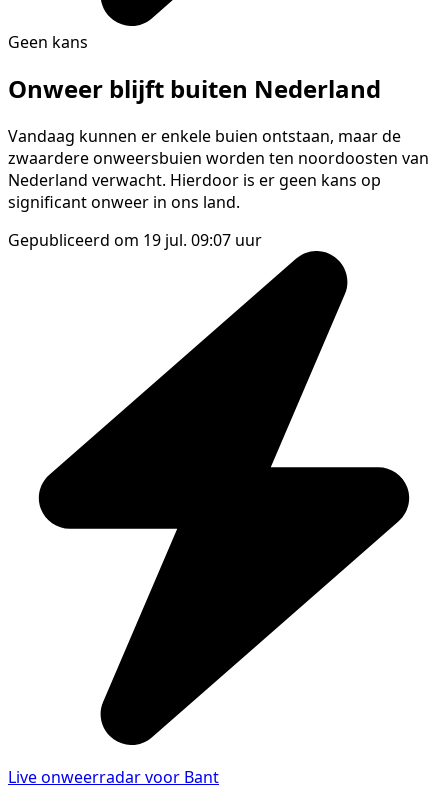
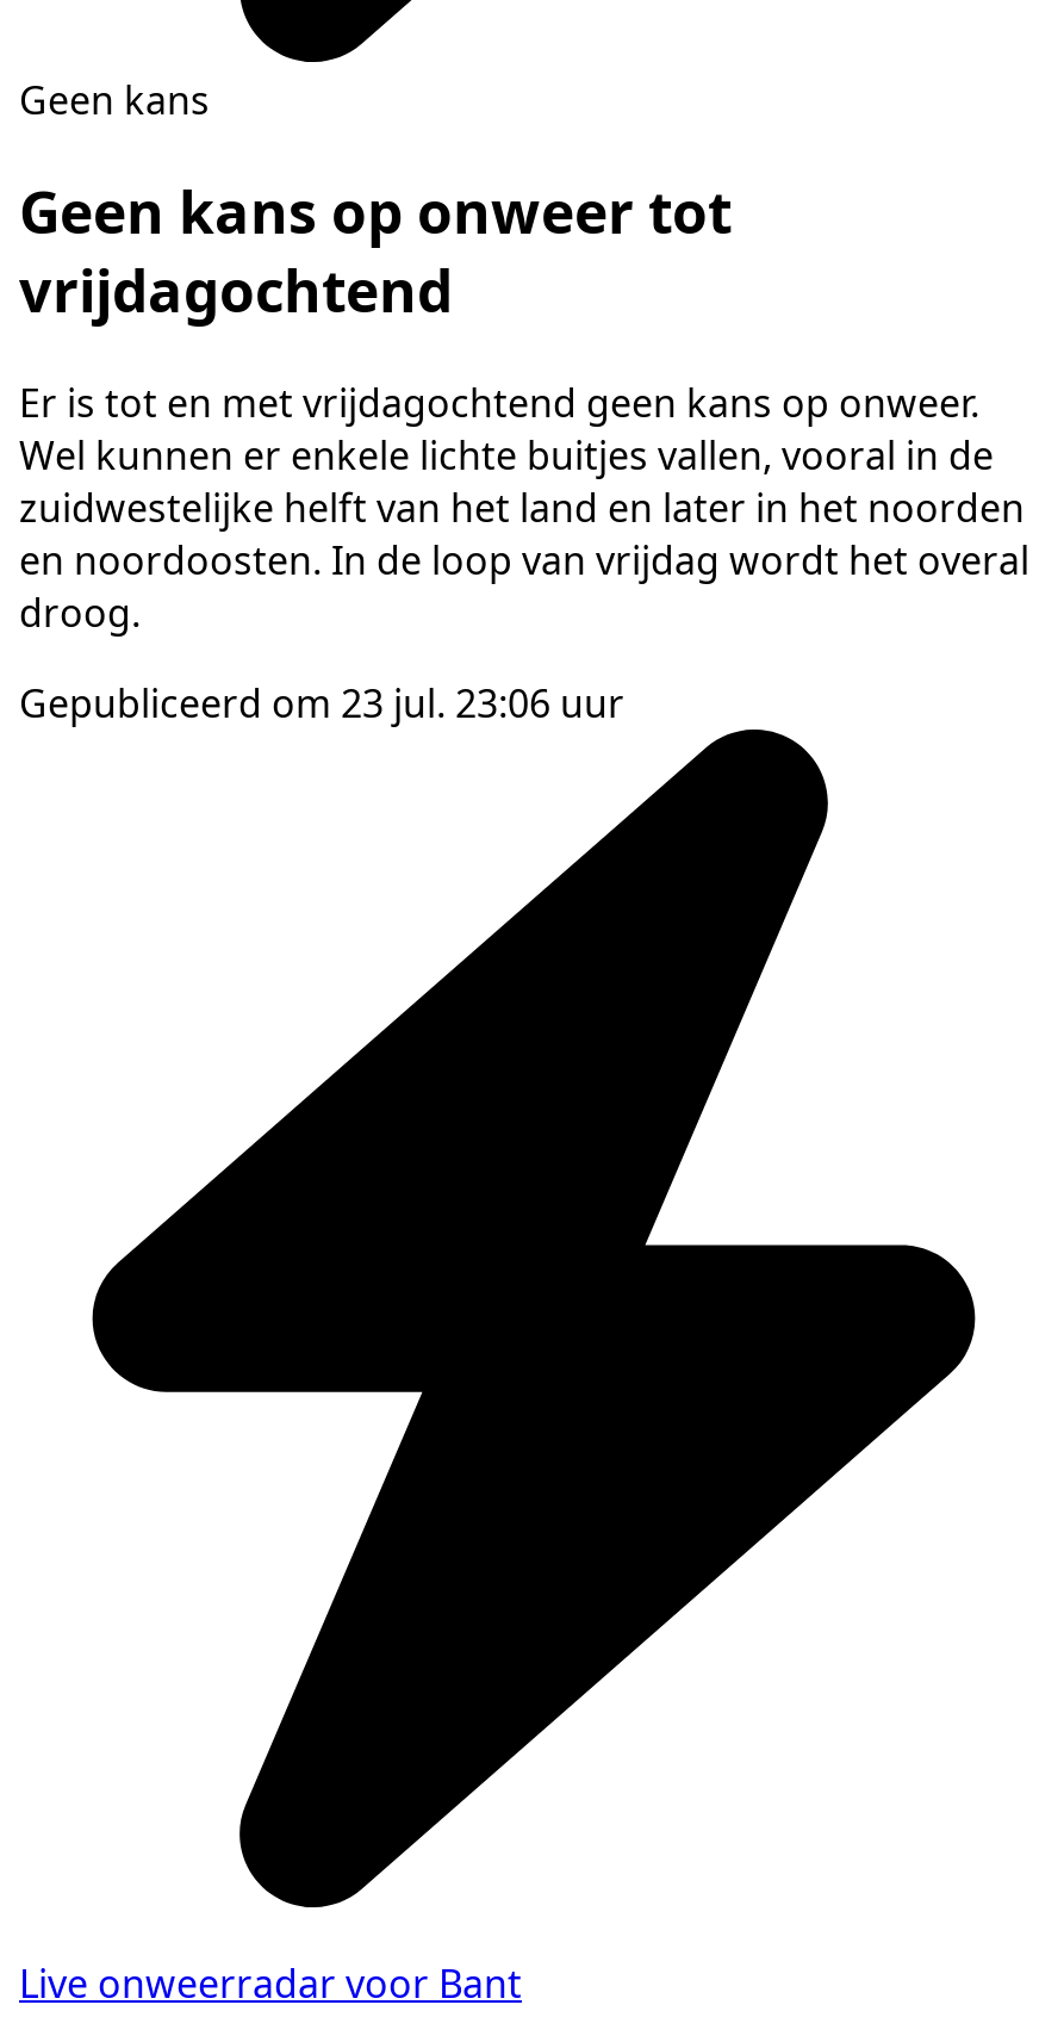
- Onweer blijft buiten Nederland
+ Geen kans op onweer tot
+ vrijdagochtend

- Vandaag kunnen er enkele buien ontstaan, maar de
- zwaardere onweersbuien worden ten noordoosten van
- Nederland verwacht. Hierdoor is er geen kans op
- significant onweer in ons land.
+ Er is tot en met vrijdagochtend geen kans op onweer.
+ Wel kunnen er enkele lichte buitjes vallen, vooral in de
+ zuidwestelijke helft van het land en later in het noorden
+ en noordoosten. In de loop van vrijdag wordt het overal
+ droog.

- Gepubliceerd om 19 jul. 09:07 uur
+ Gepubliceerd om 23 jul. 23:06 uur
